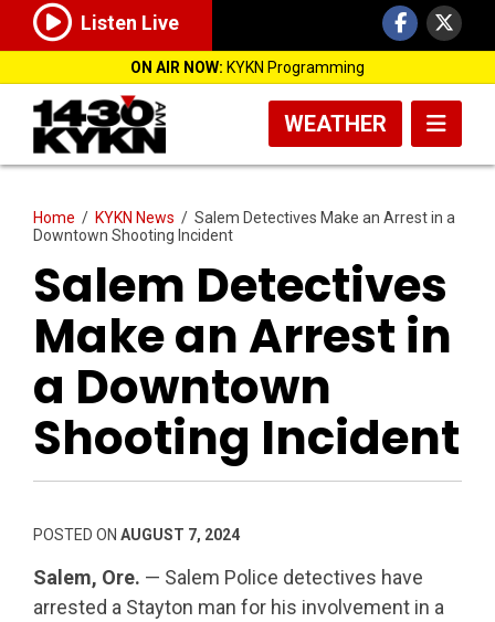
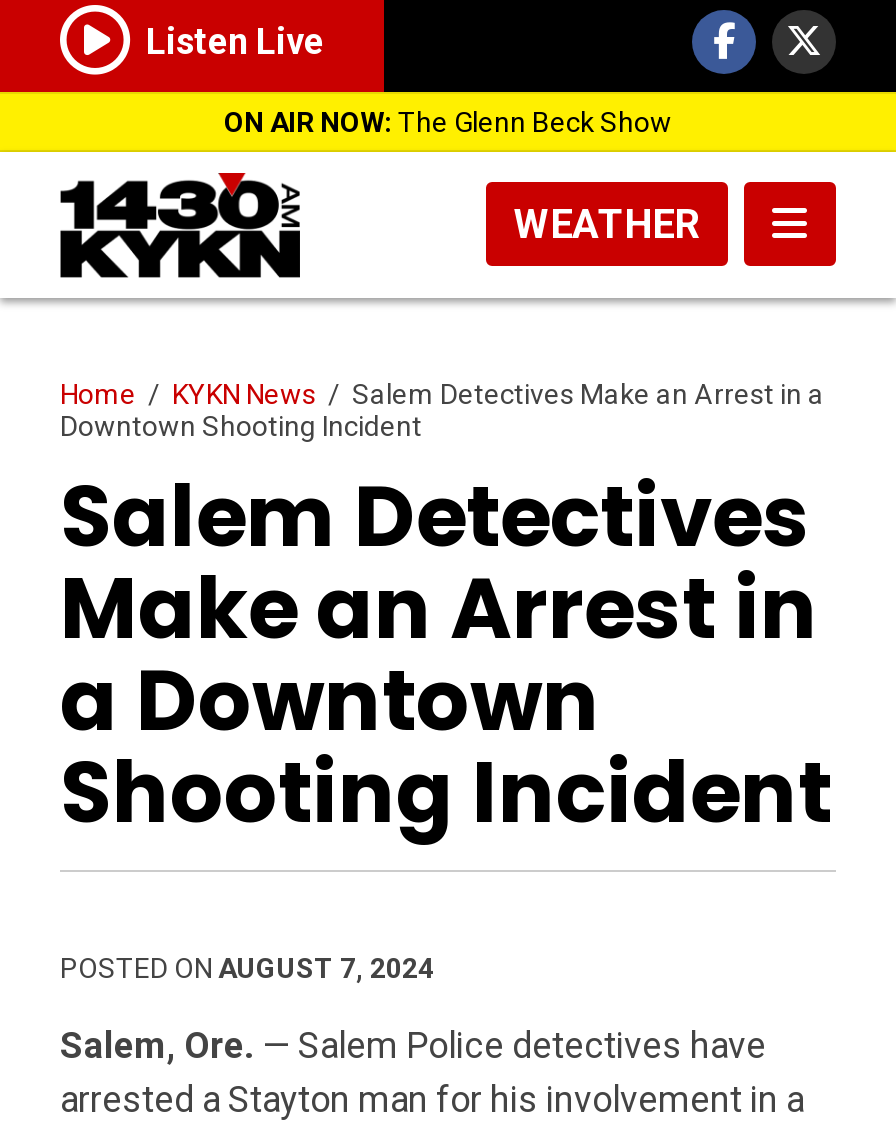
- ON AIR NOW: KYKN Programming
+ ON AIR NOW: The Glenn Beck Show
